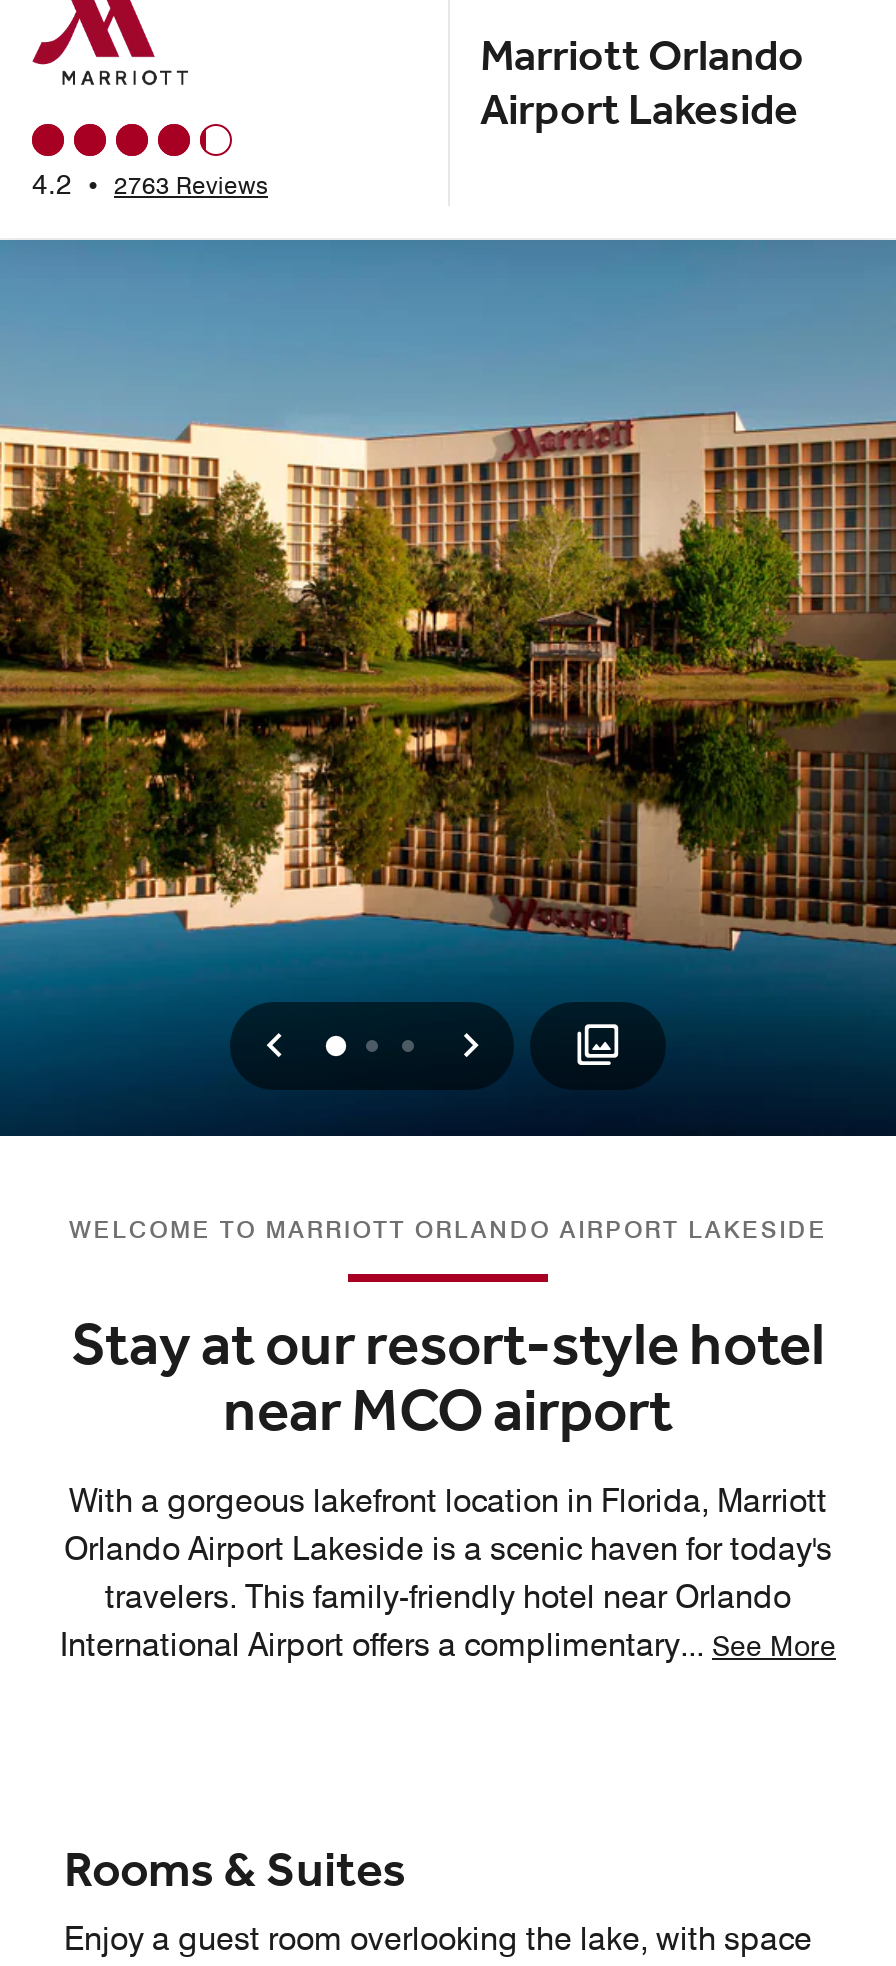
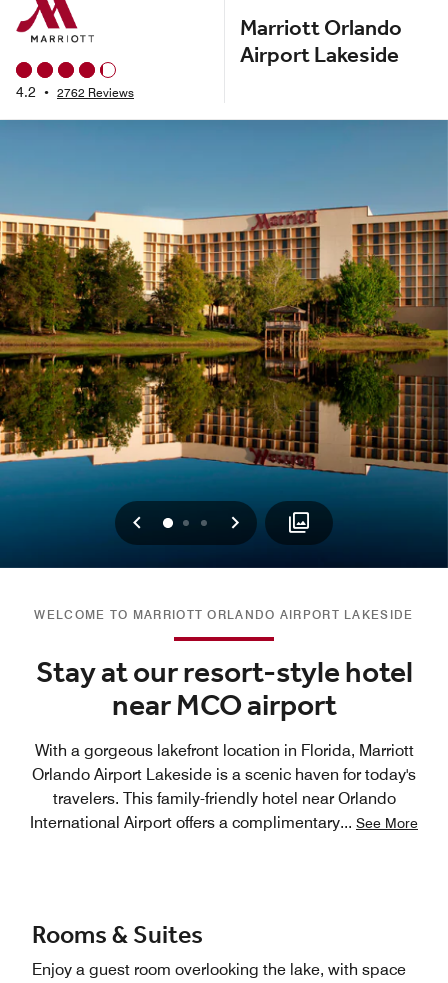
- 4.2 • 2763 Reviews
+ 4.2 • 2762 Reviews
